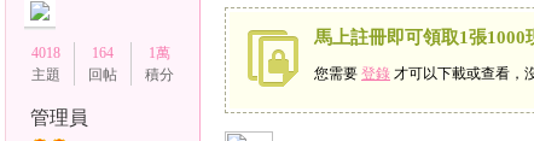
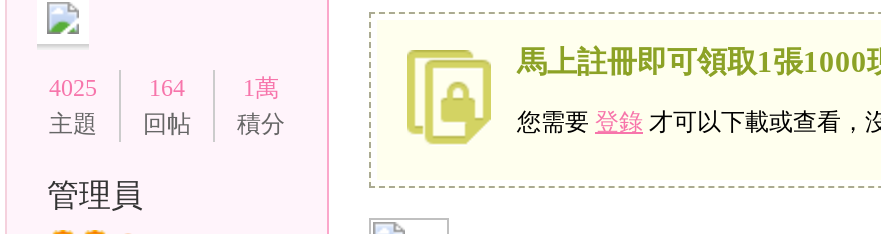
- 4018 164
+ 4025 164
